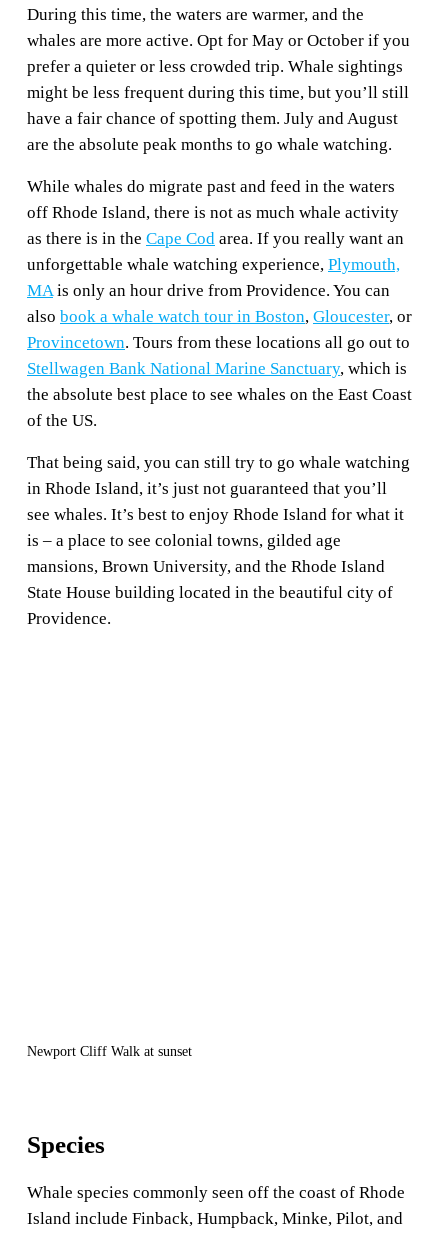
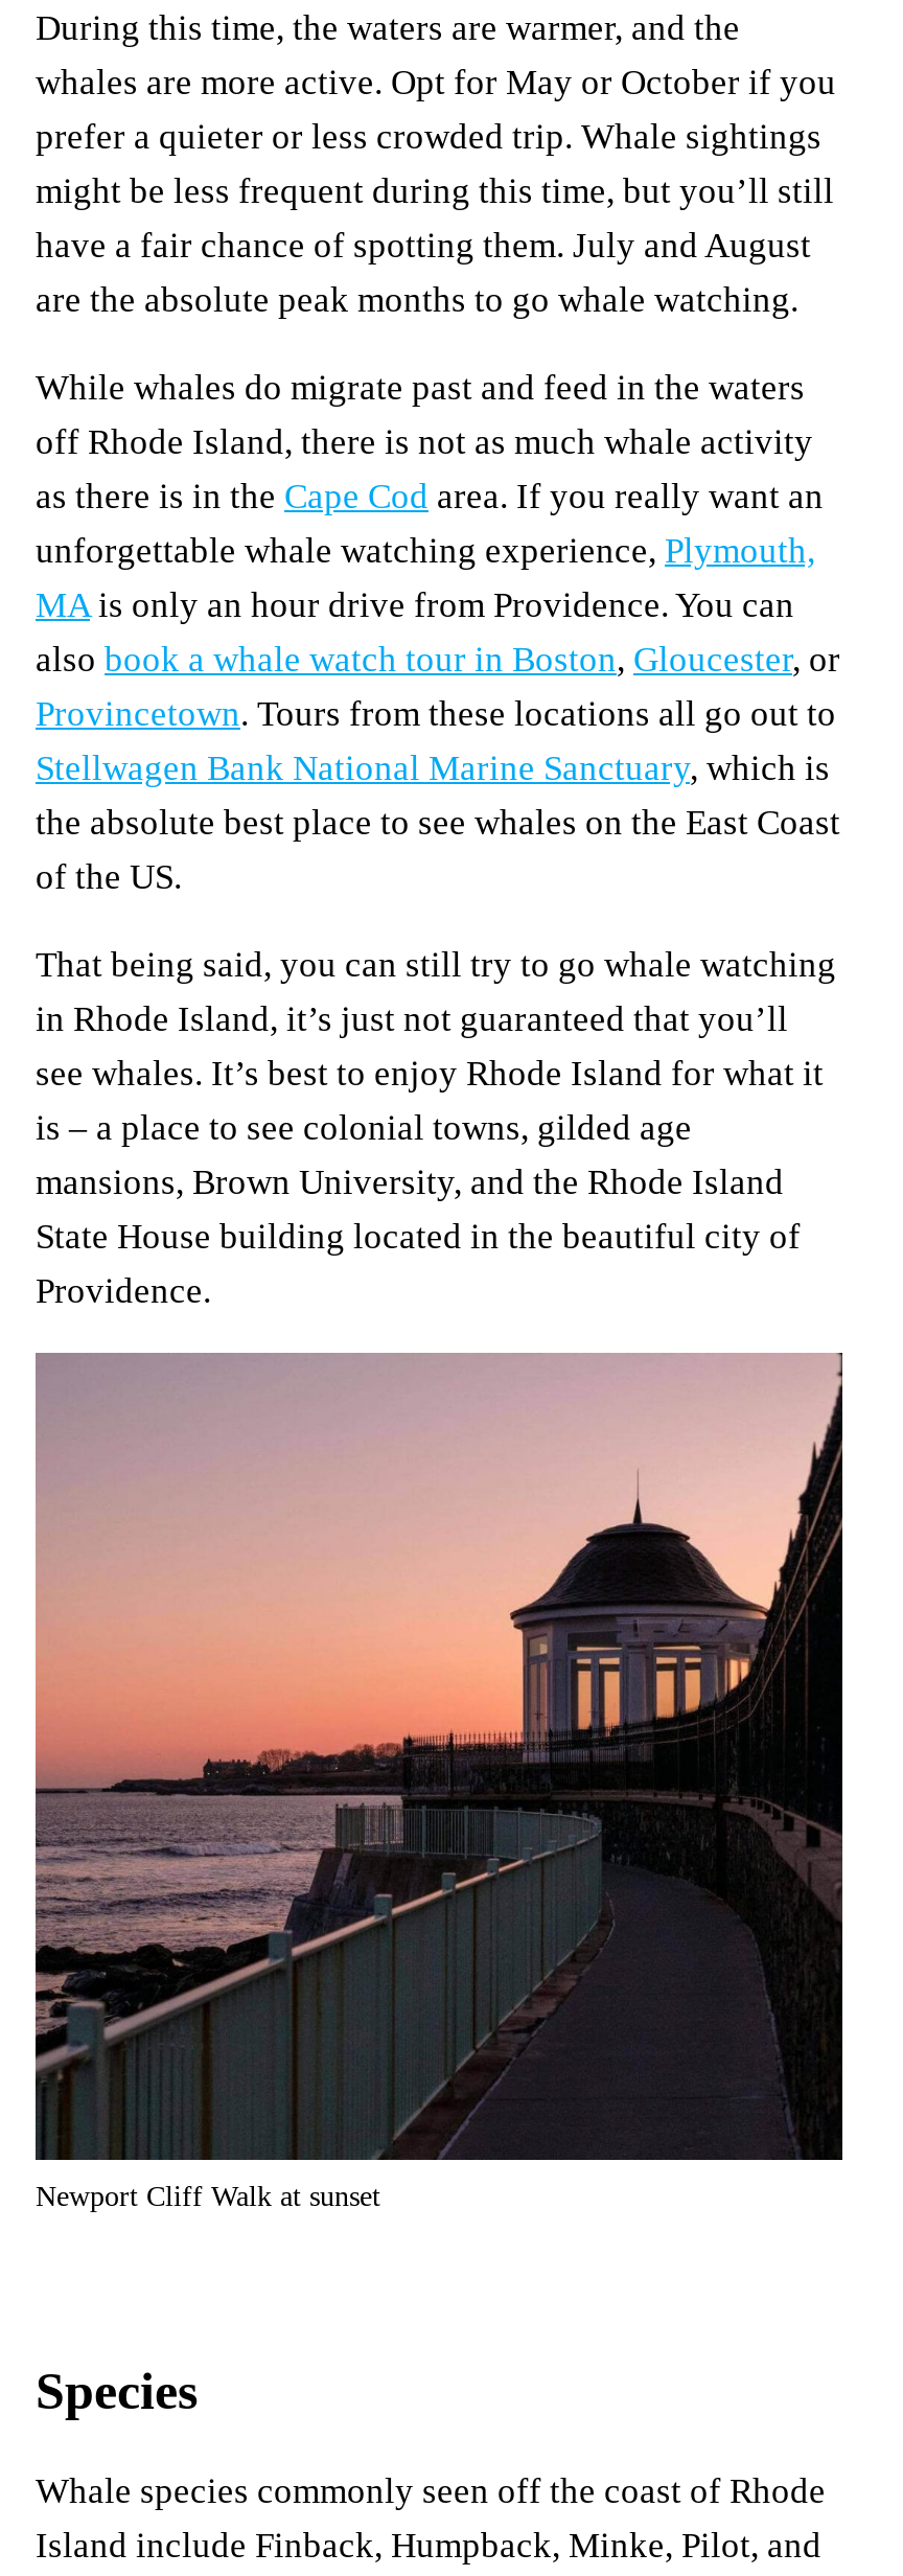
+ [image]
